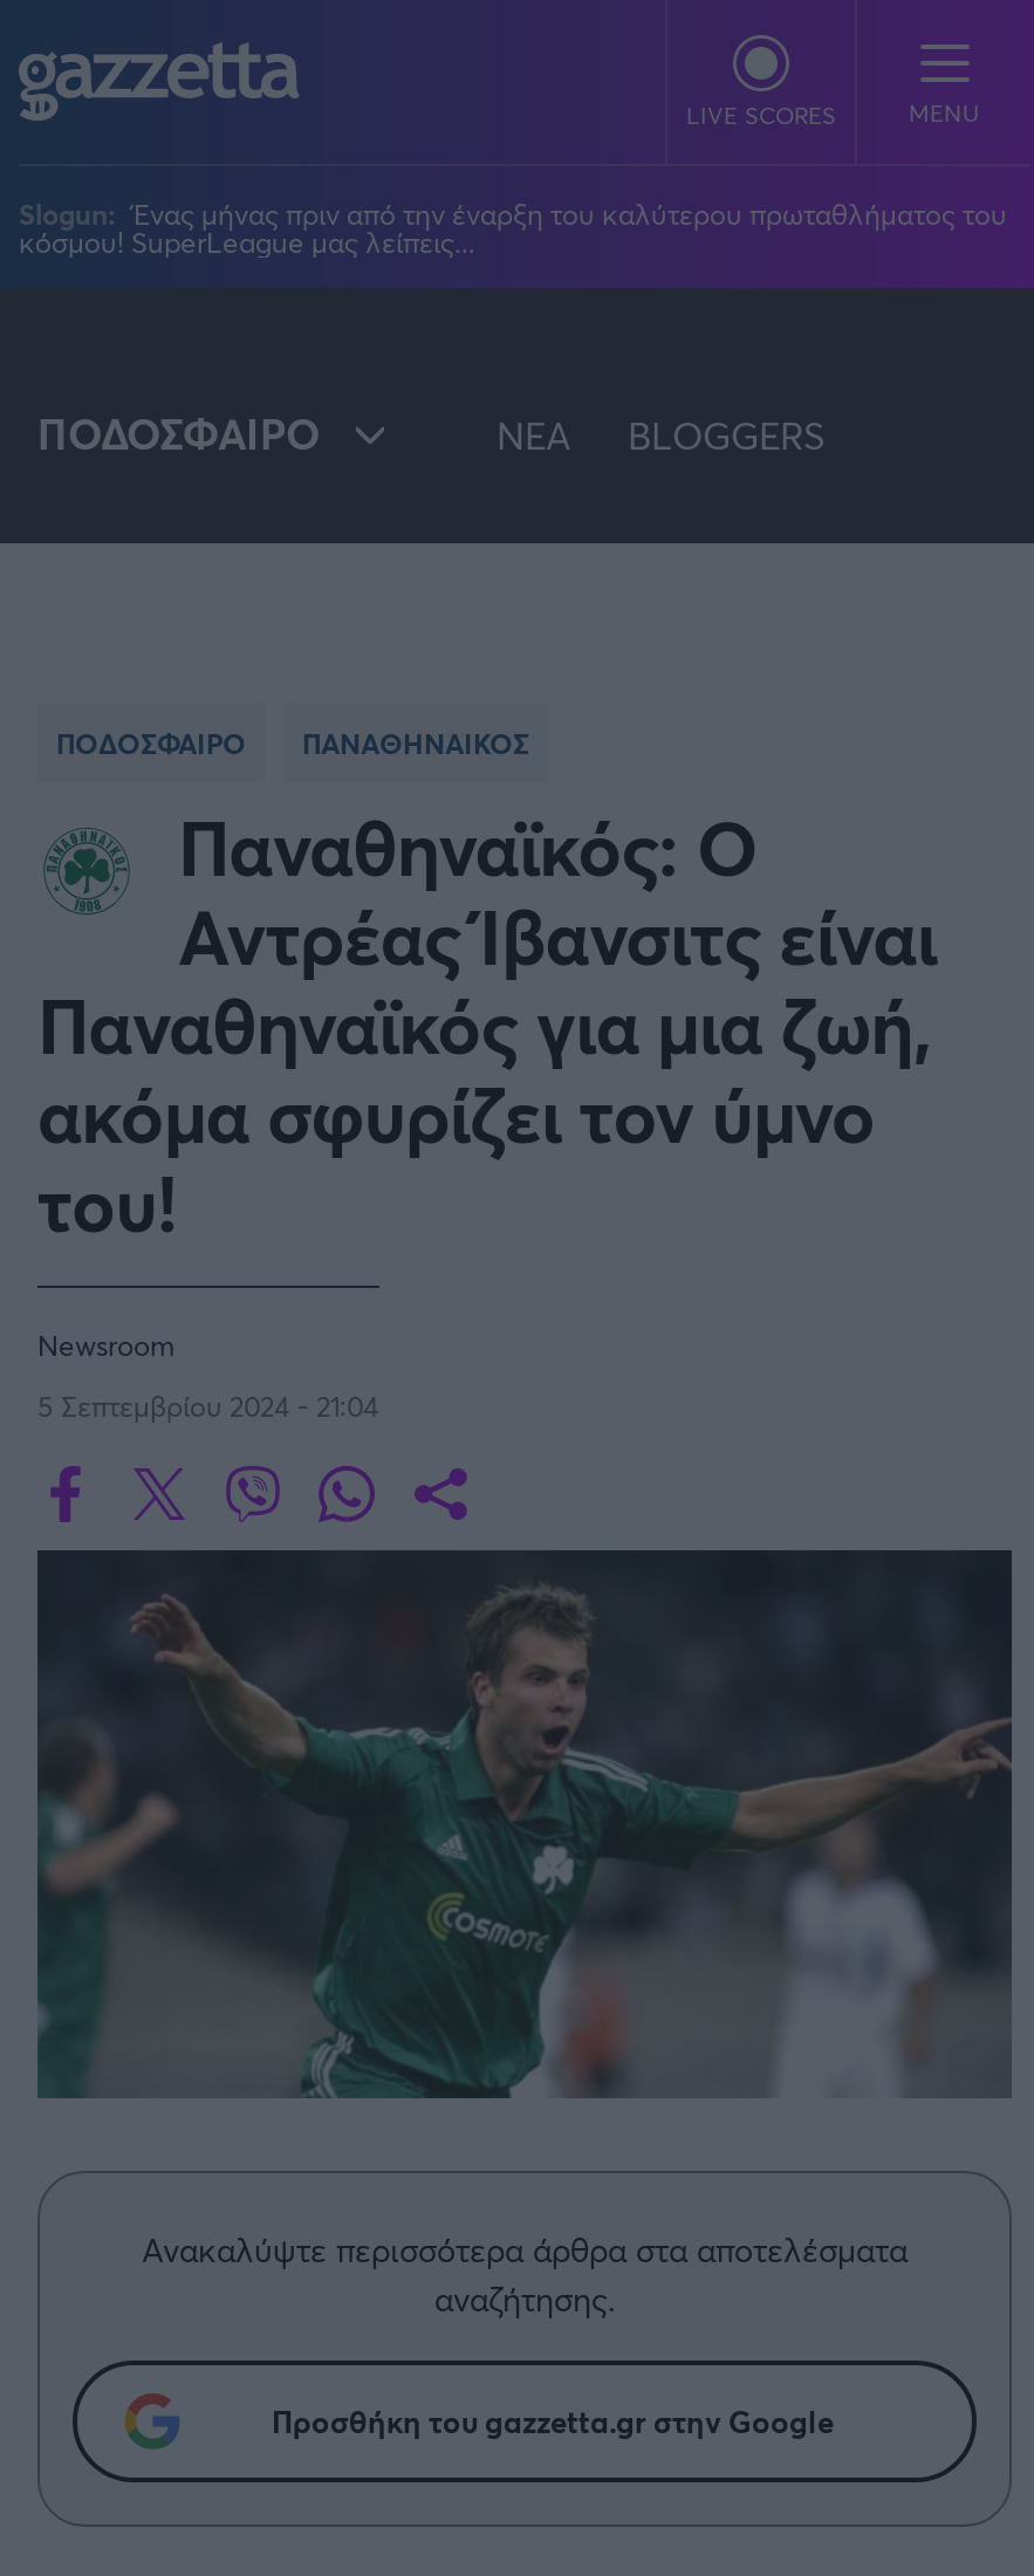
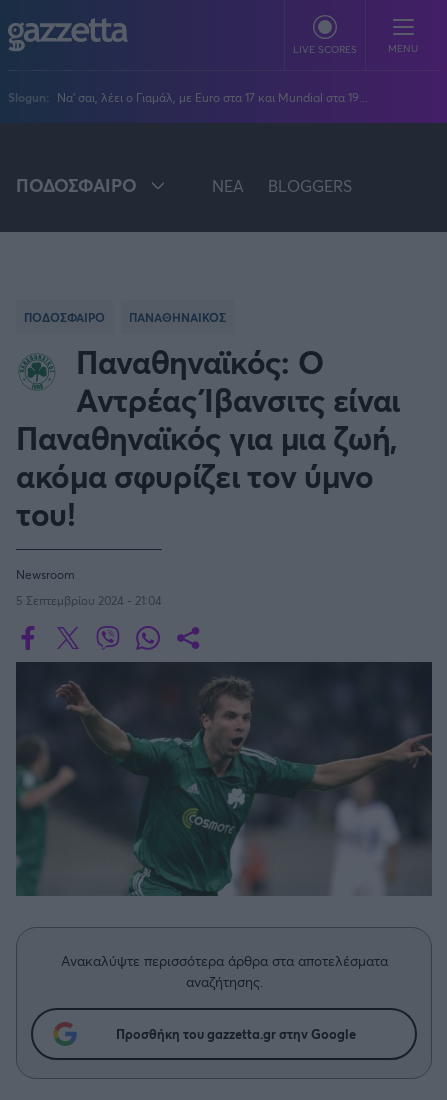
- Slogun: Ένας μήνας πριν από την έναρξη του καλύτερου πρωταθλήματος του
- κόσμου! SuperLeague μας λείπεις...
+ Slogun: Να' σαι, λέει ο Γιαμάλ, με Euro στα 17 και Mundial στα 19...
